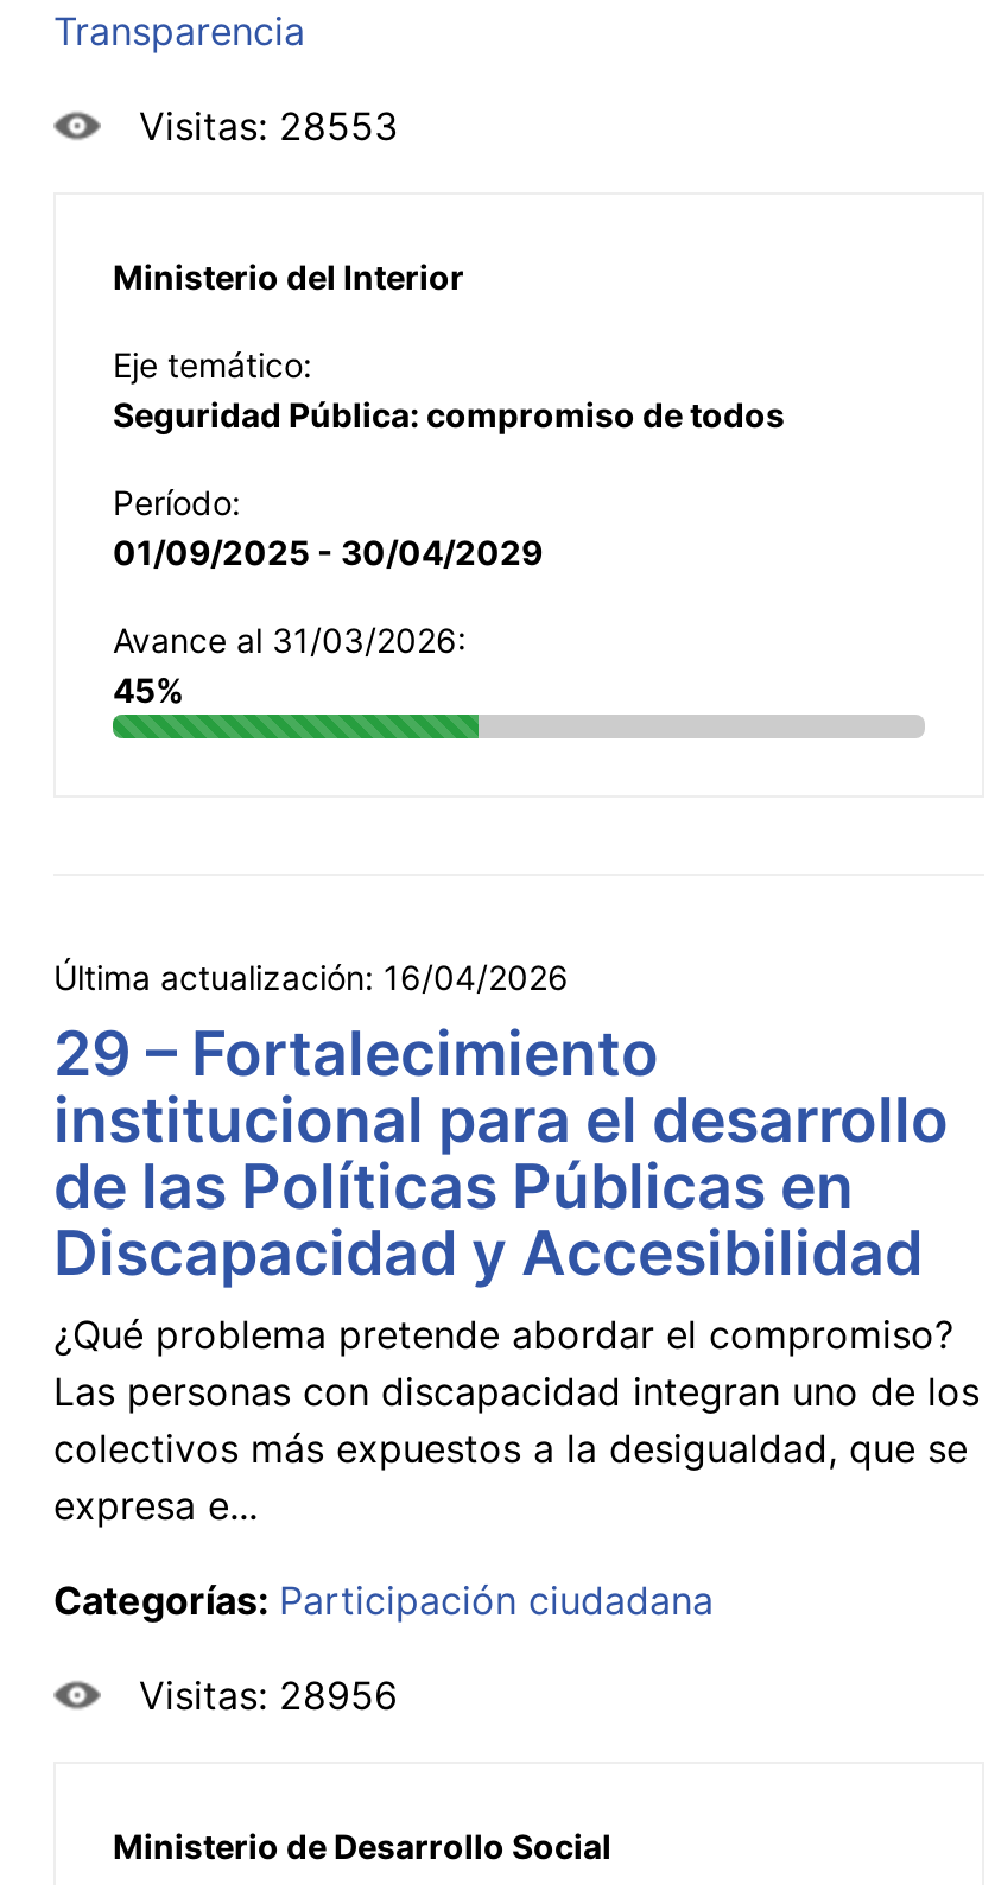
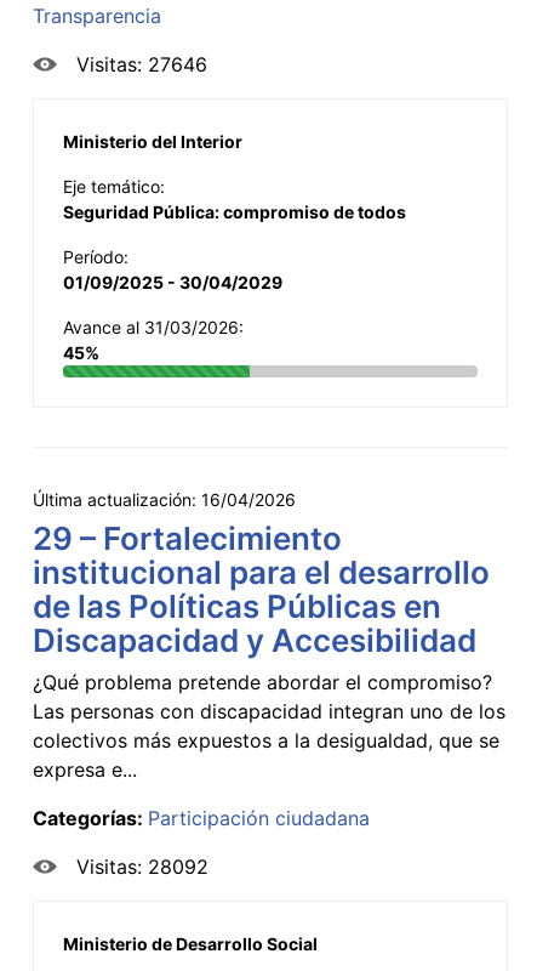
- Visitas: 28553
+ Visitas: 27646

- Visitas: 28956
+ Visitas: 28092
